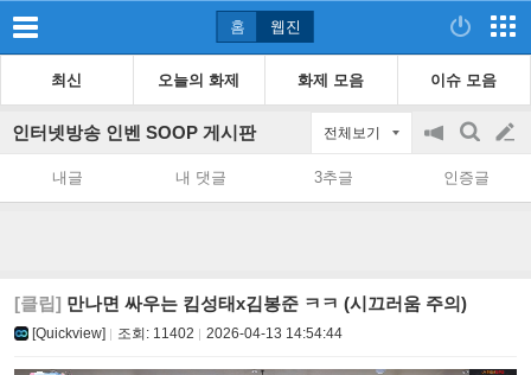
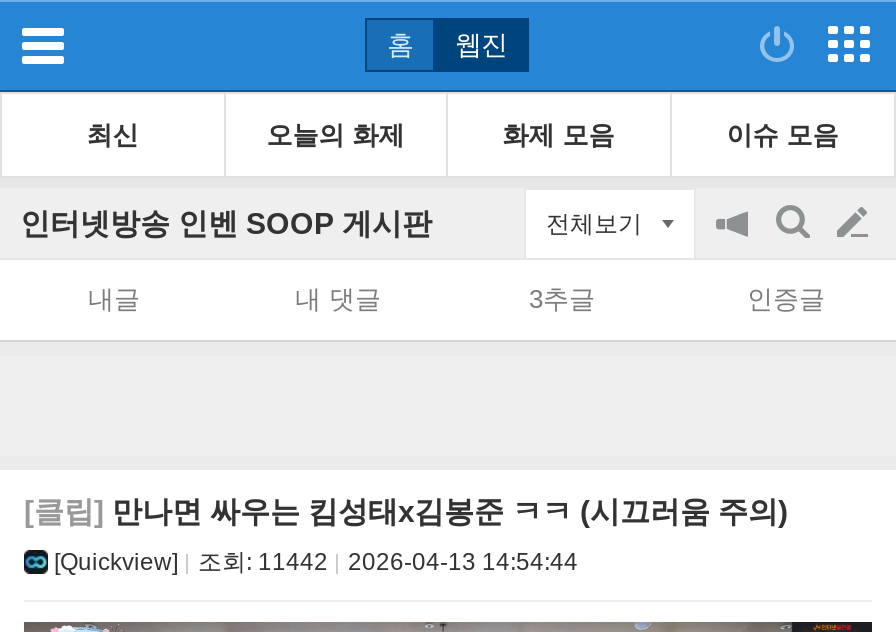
- [Quickview] 조회: 11402 2026-04-13 14:54:44
+ [Quickview] 조회: 11442 2026-04-13 14:54:44
